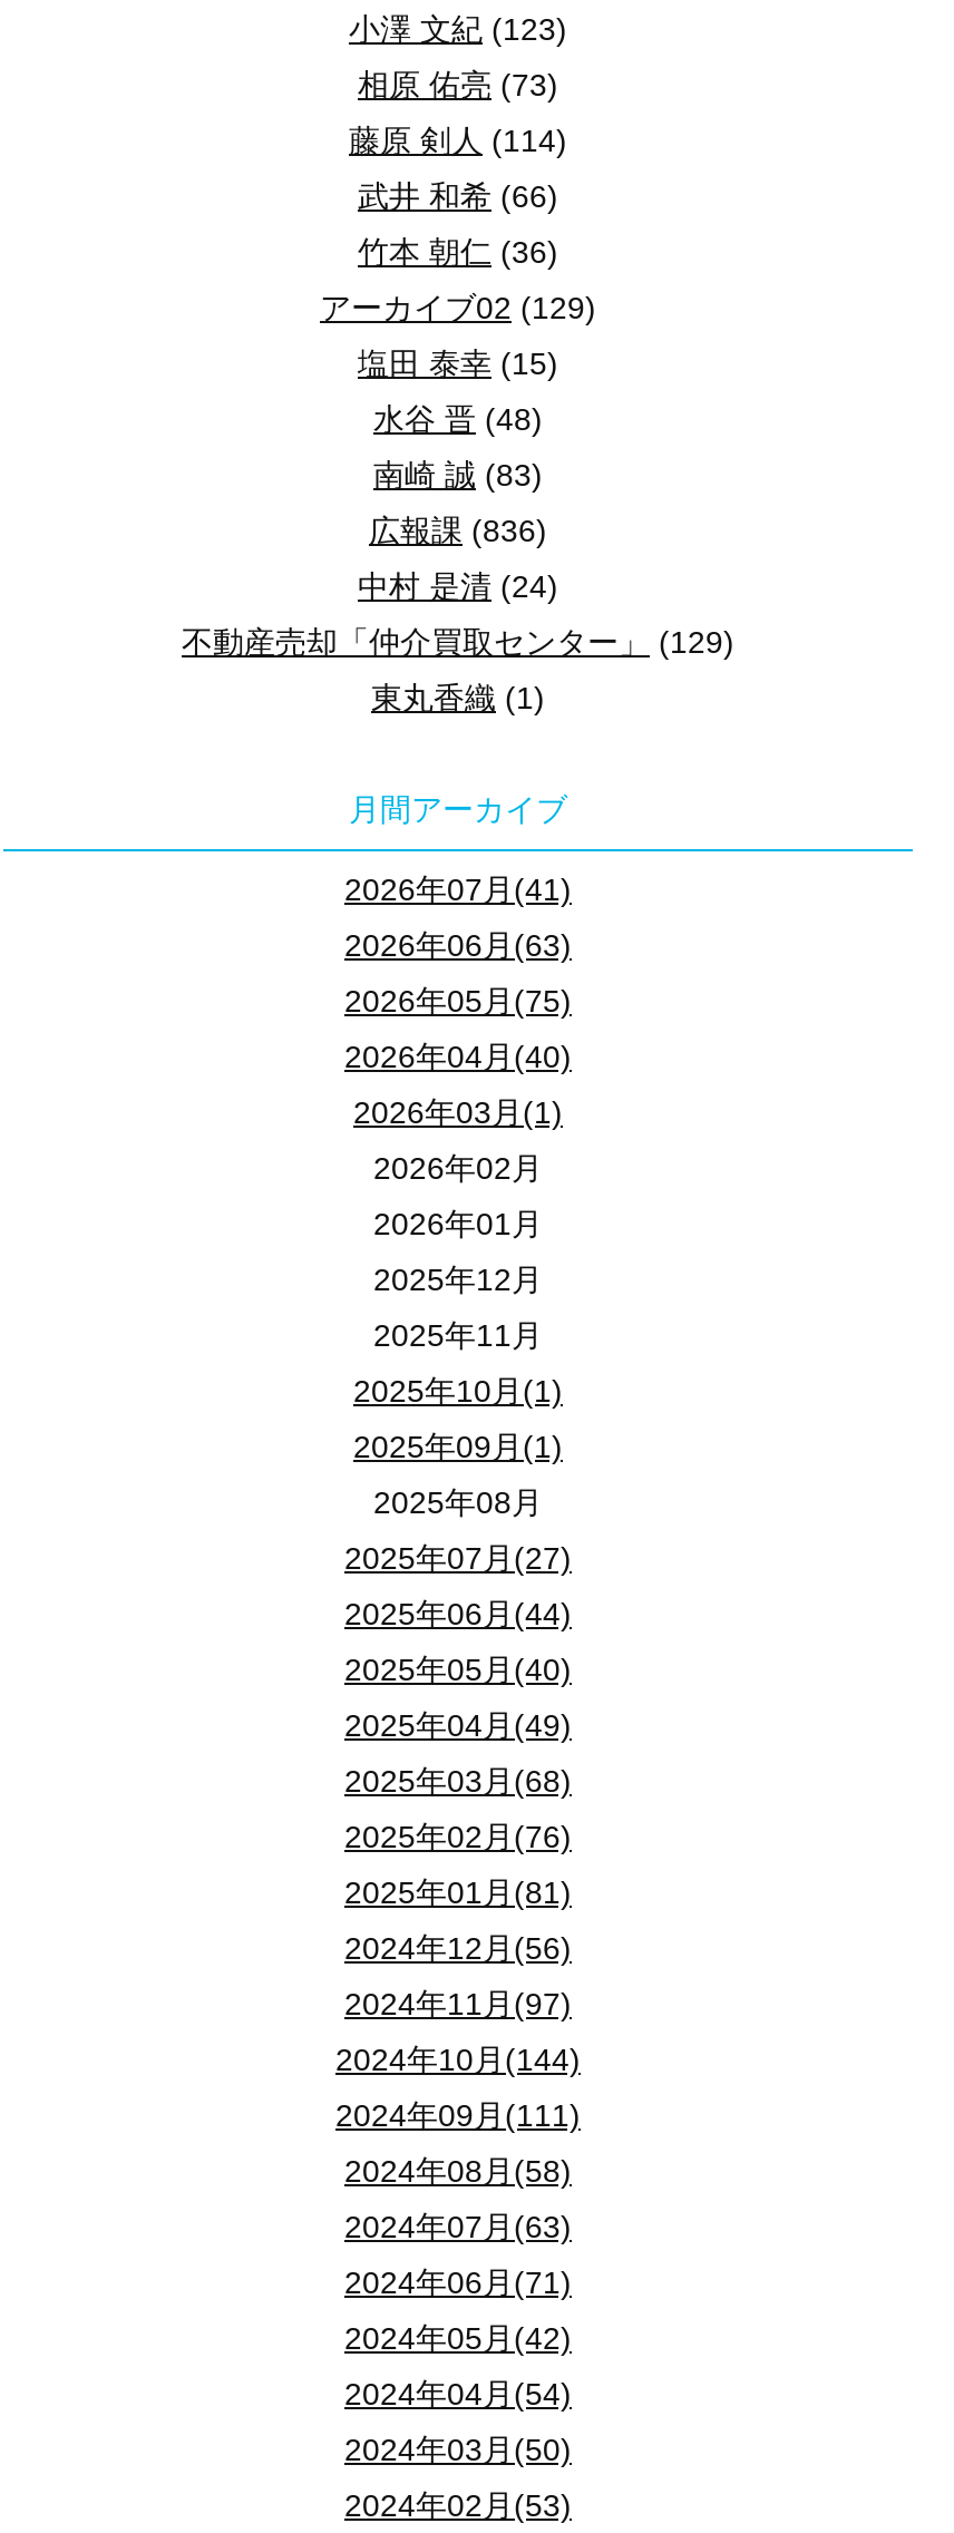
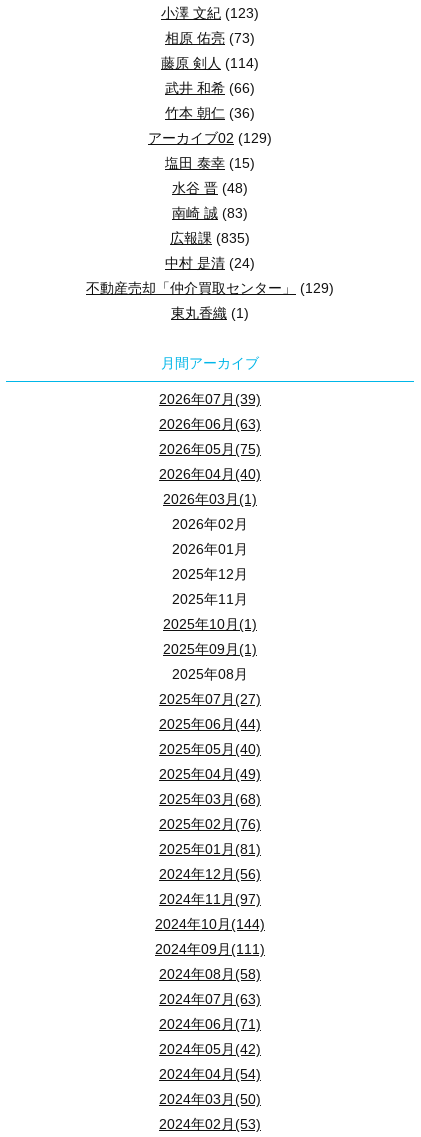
- 広報課(836)
+ 広報課(835)

- 2026年07月(41)
+ 2026年07月(39)
